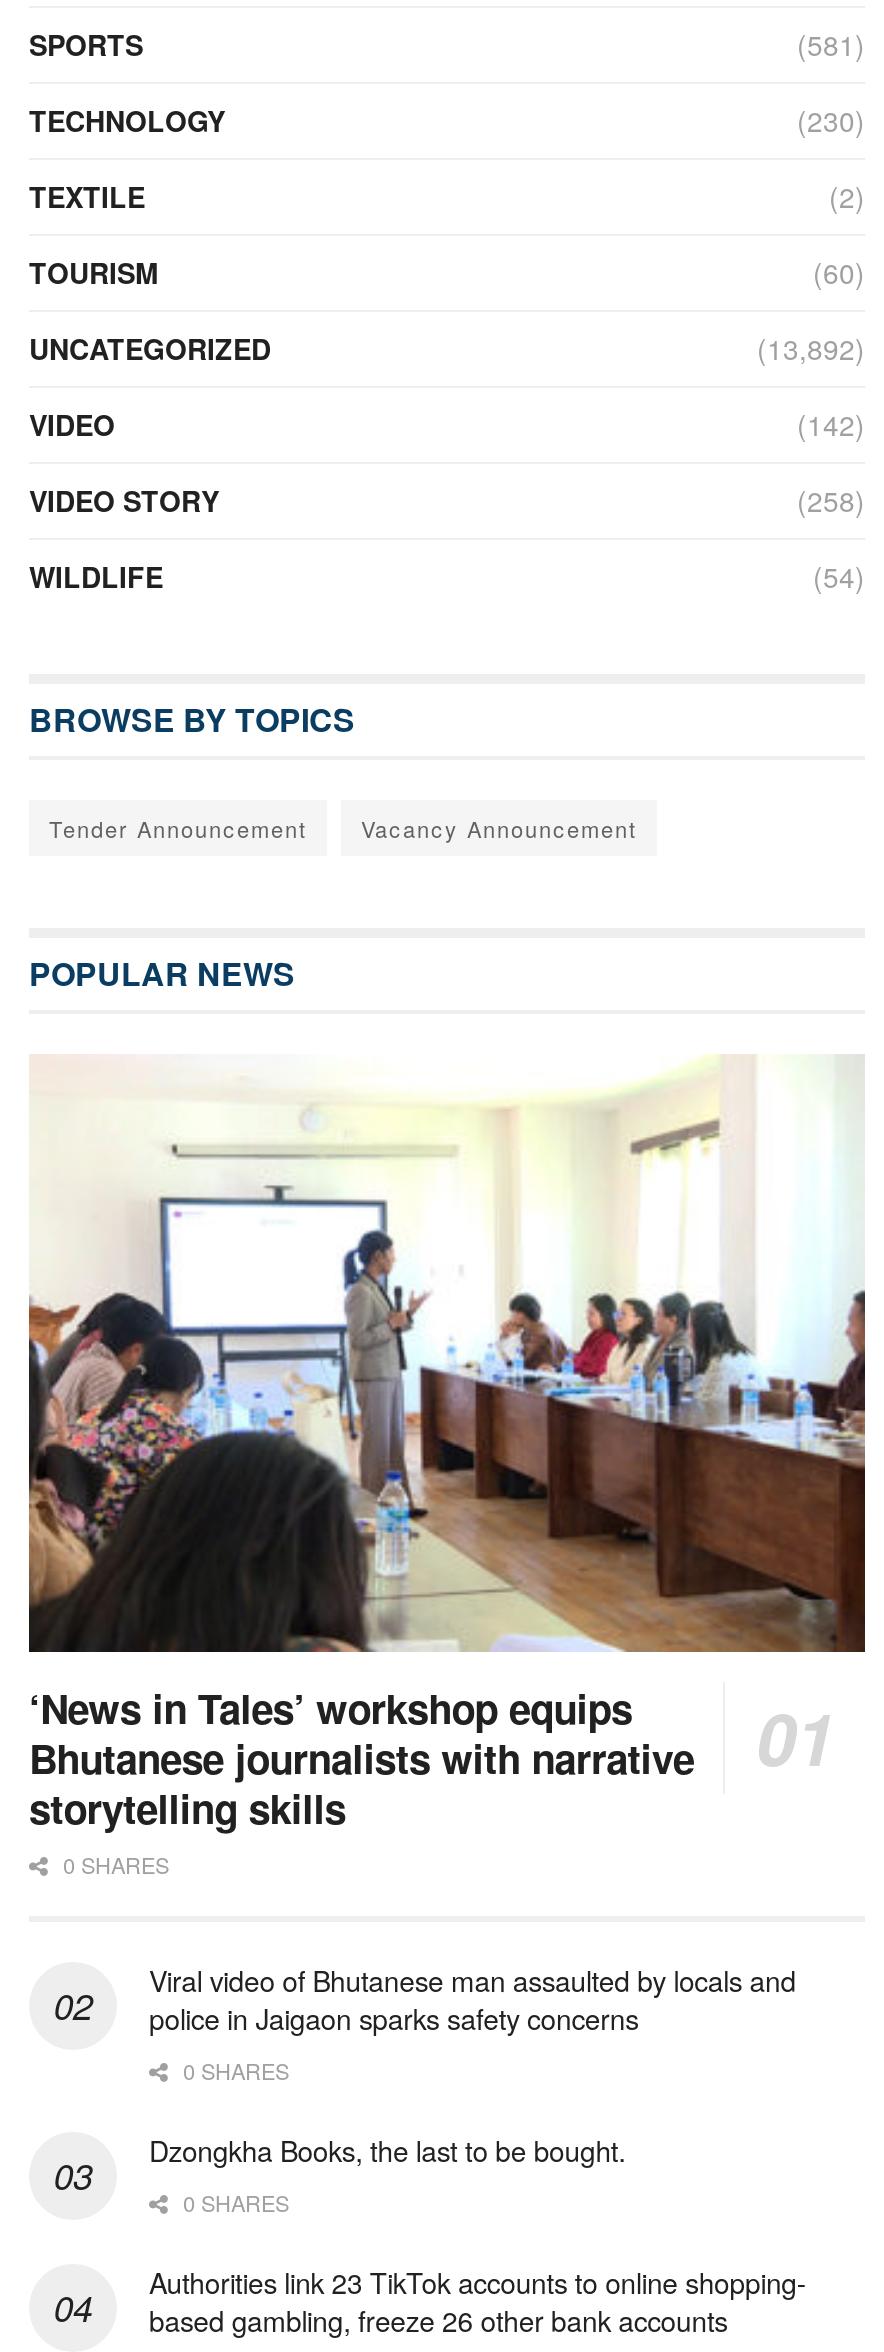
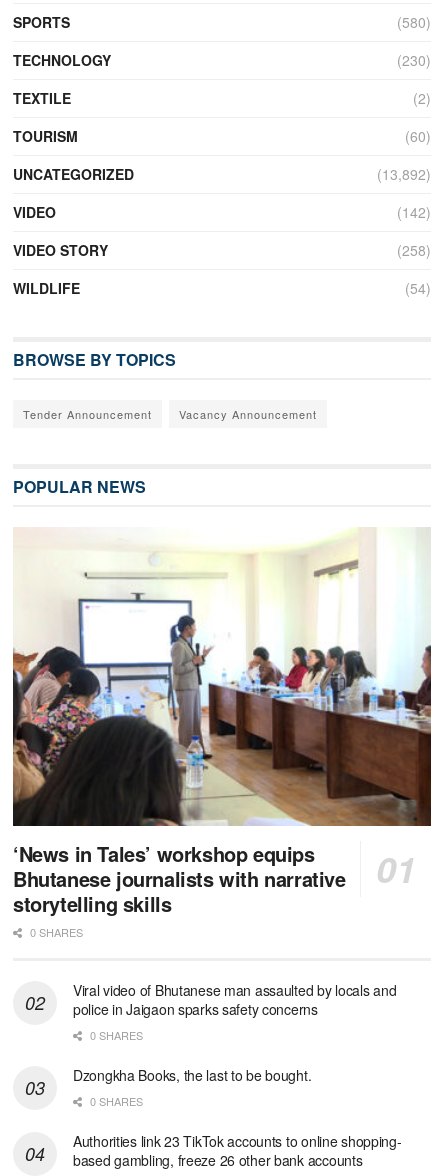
- (581)
+ (580)
